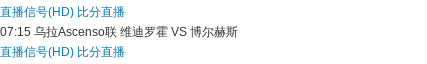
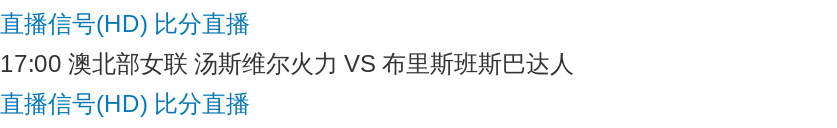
- 07:15 乌拉Ascenso联维迪罗霍 VS 博尔赫斯
+ 17:00 澳北部女联汤斯维尔火力 VS 布里斯班斯巴达人
